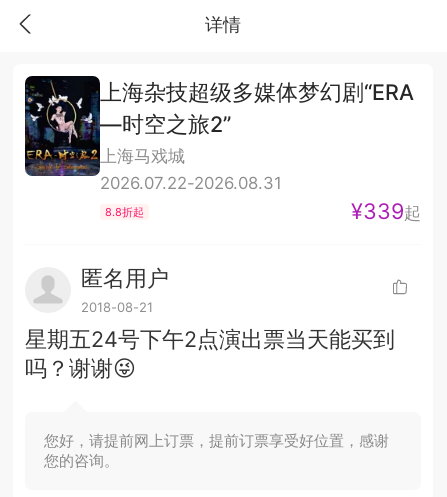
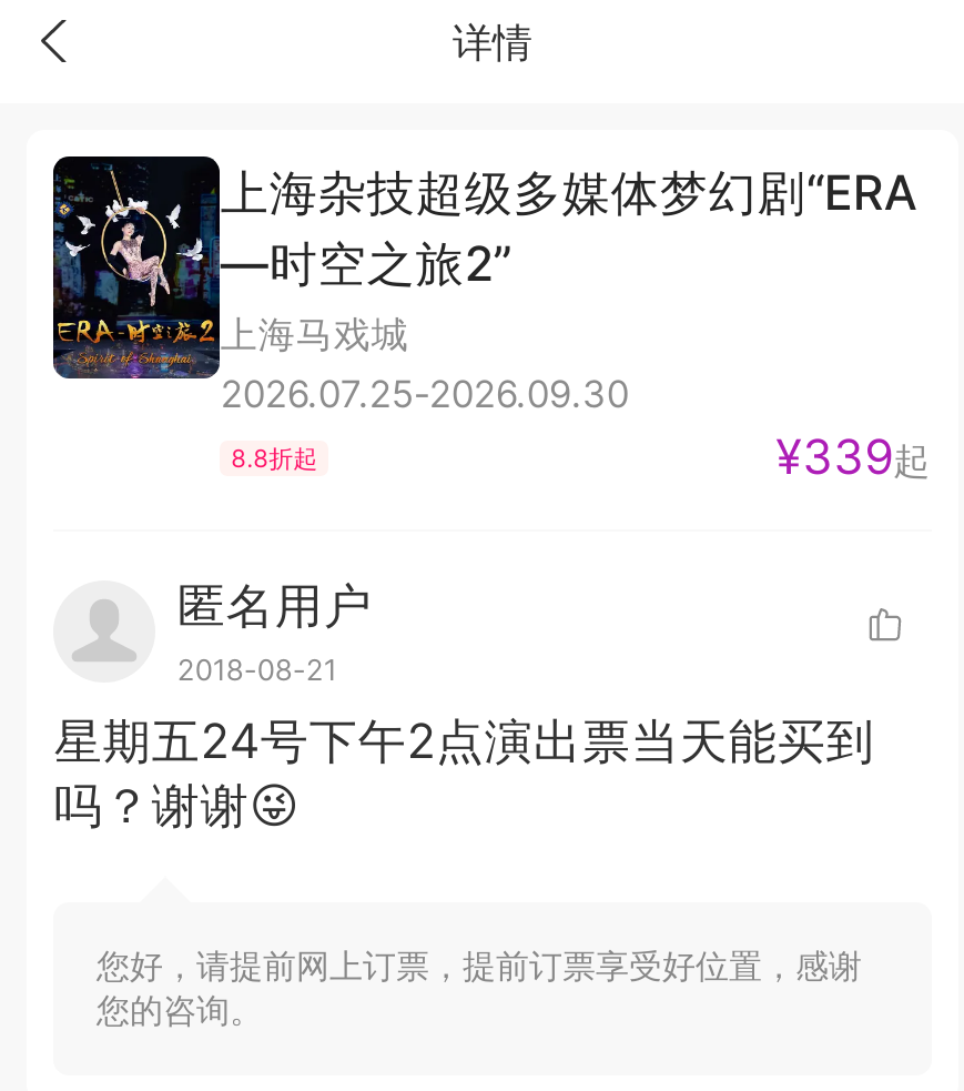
- 2026.07.22-2026.08.31
+ 2026.07.25-2026.09.30
